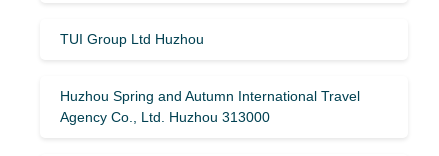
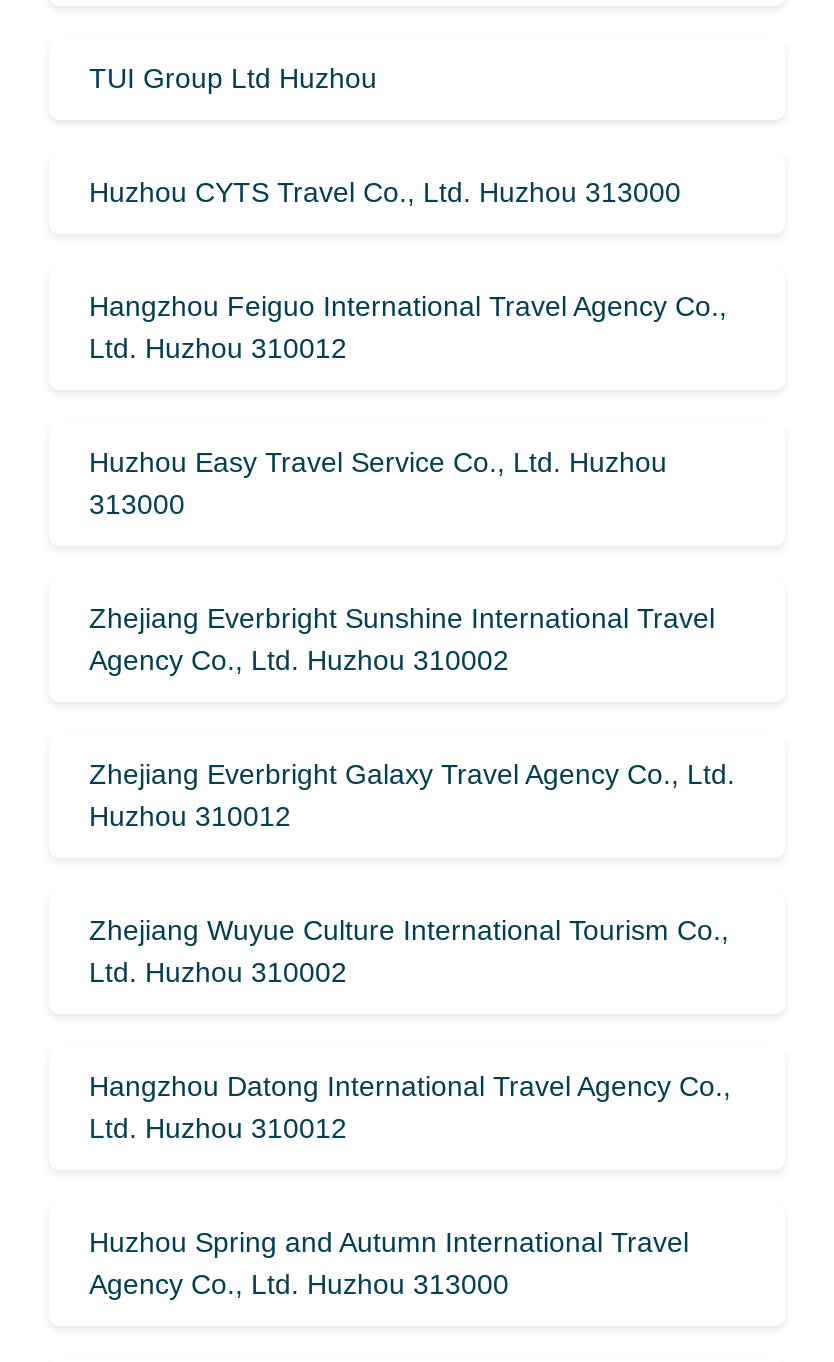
+ Huzhou CYTS Travel Co., Ltd. Huzhou 313000

+ Hangzhou Feiguo International Travel Agency Co.,
+ Ltd. Huzhou 310012

+ Huzhou Easy Travel Service Co., Ltd. Huzhou
+ 313000

+ Zhejiang Everbright Sunshine International Travel
+ Agency Co., Ltd. Huzhou 310002

+ Zhejiang Everbright Galaxy Travel Agency Co., Ltd.
+ Huzhou 310012

+ Zhejiang Wuyue Culture International Tourism Co.,
+ Ltd. Huzhou 310002

+ Hangzhou Datong International Travel Agency Co.,
+ Ltd. Huzhou 310012
